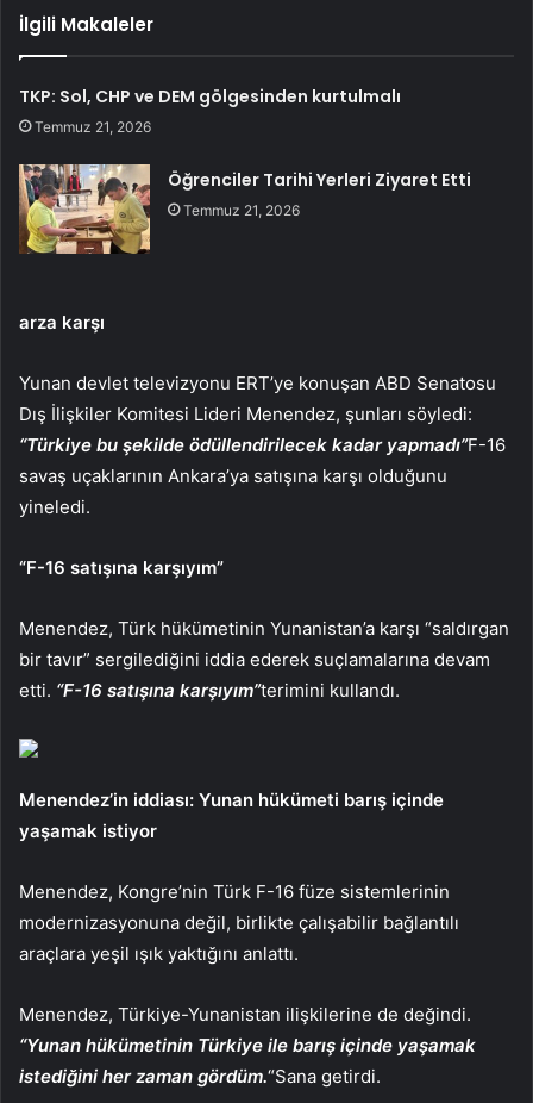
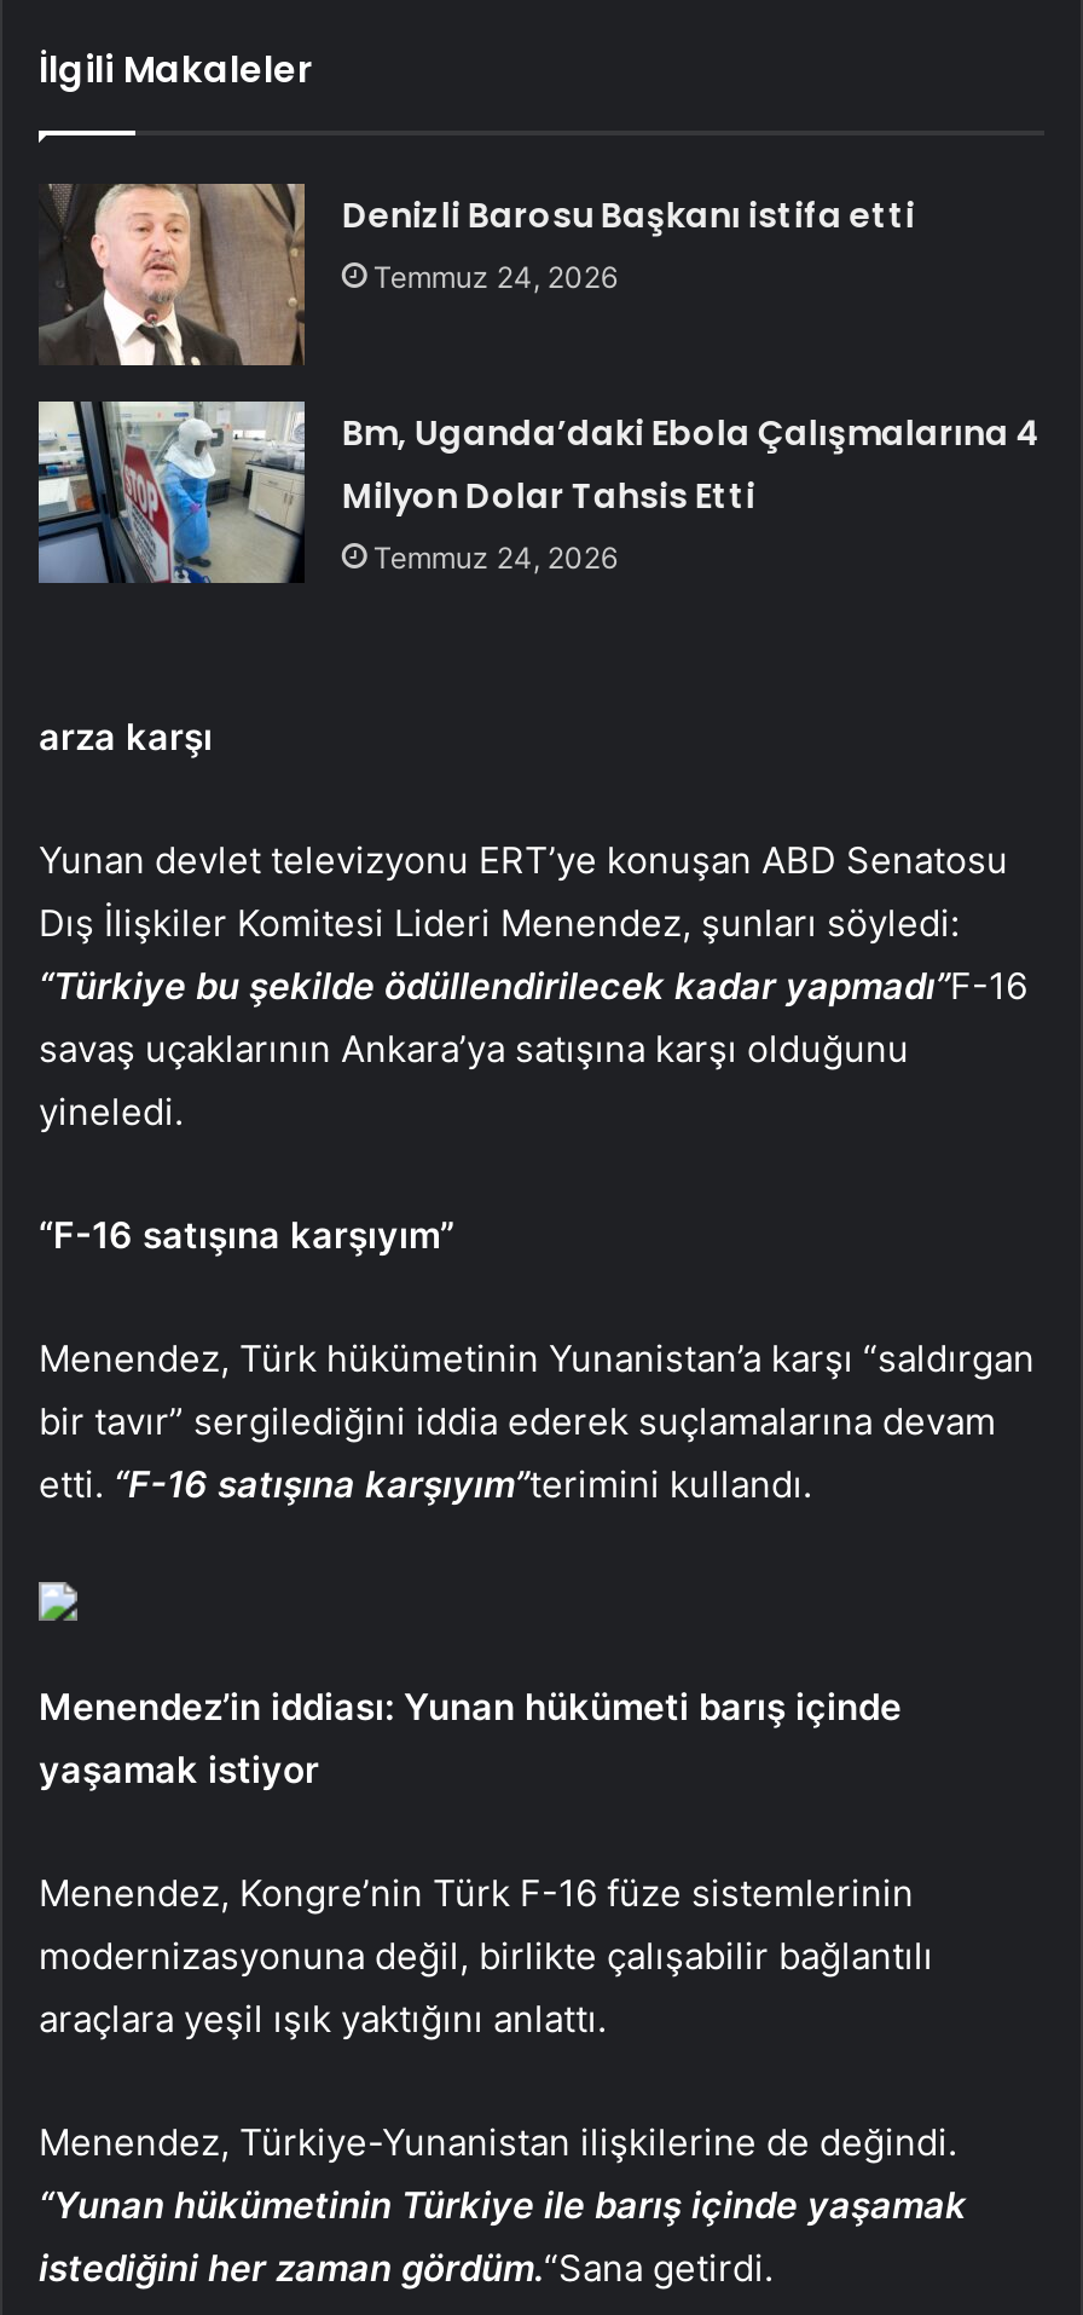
- TKP: Sol, CHP ve DEM gölgesinden kurtulmalı
- Temmuz 21, 2026
+ Denizli Barosu Başkanı istifa etti
+ Temmuz 24, 2026

- [image]
- Öğrenciler Tarihi Yerleri Ziyaret Etti
- Temmuz 21, 2026
+ [image]
+ Bm, Uganda’daki Ebola Çalışmalarına 4
+ Milyon Dolar Tahsis Etti
+ Temmuz 24, 2026
